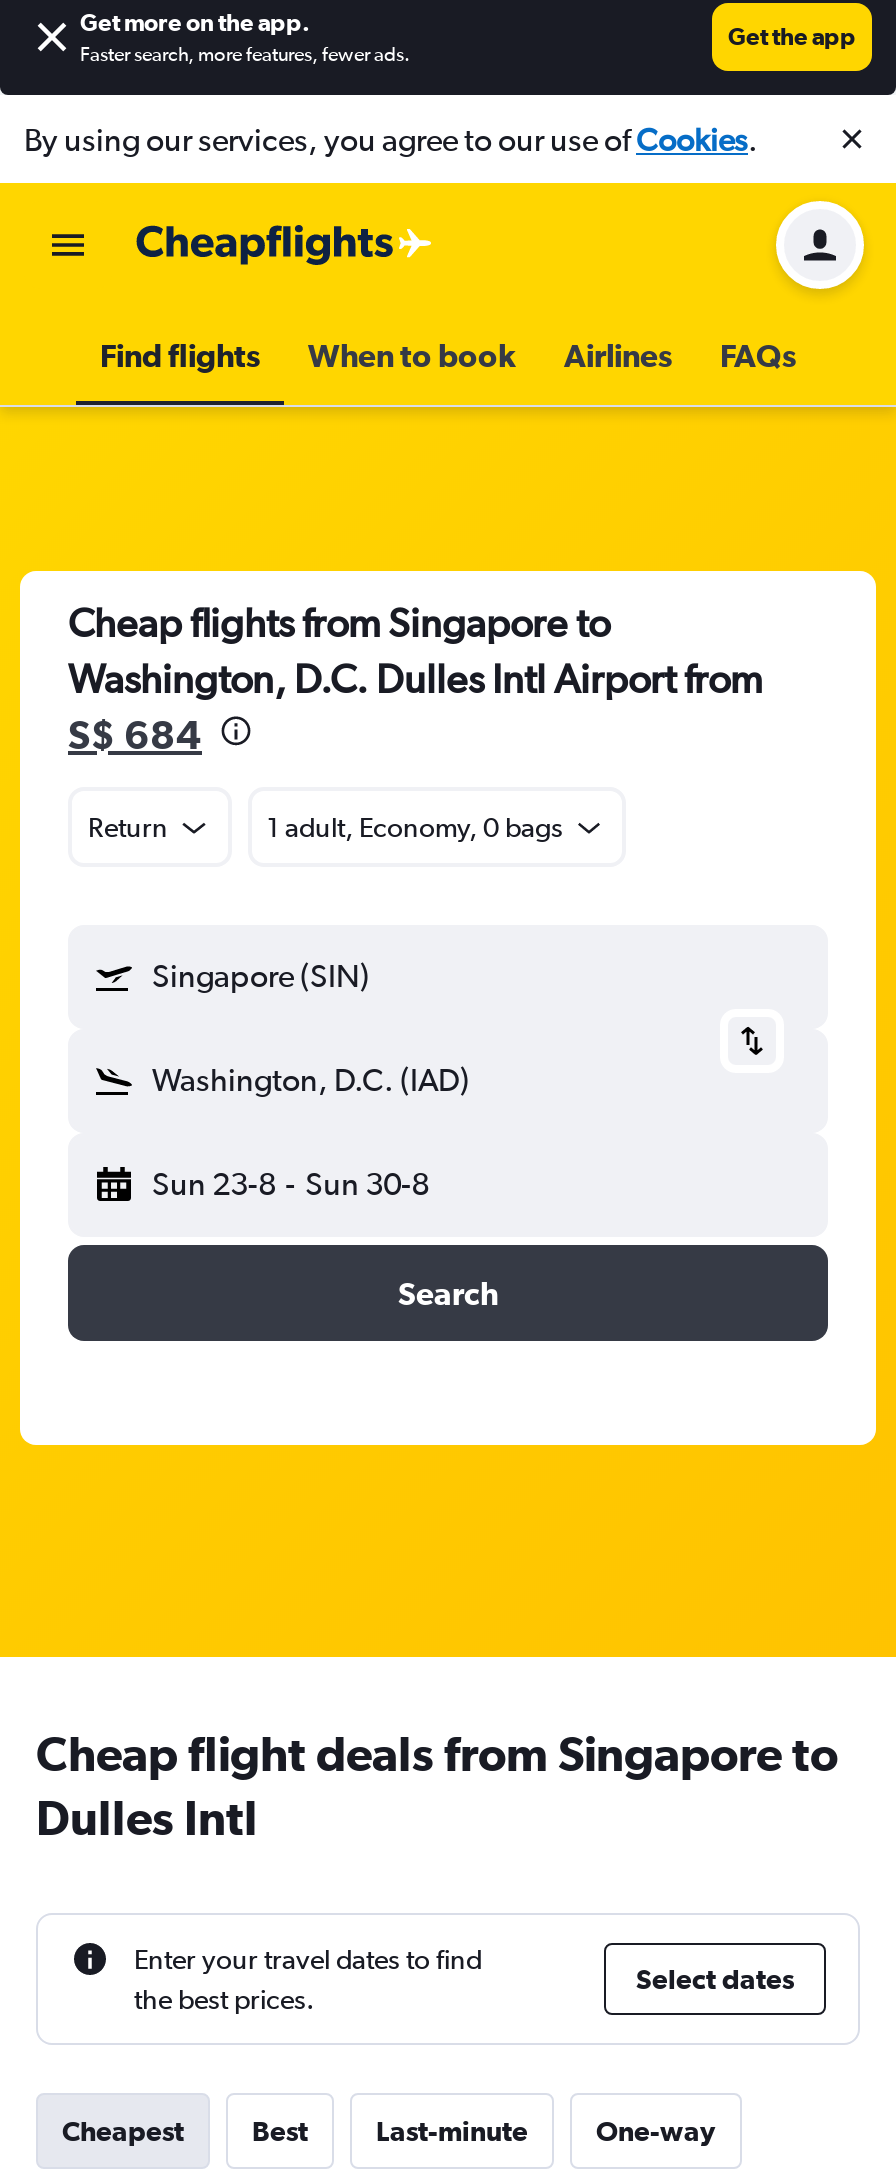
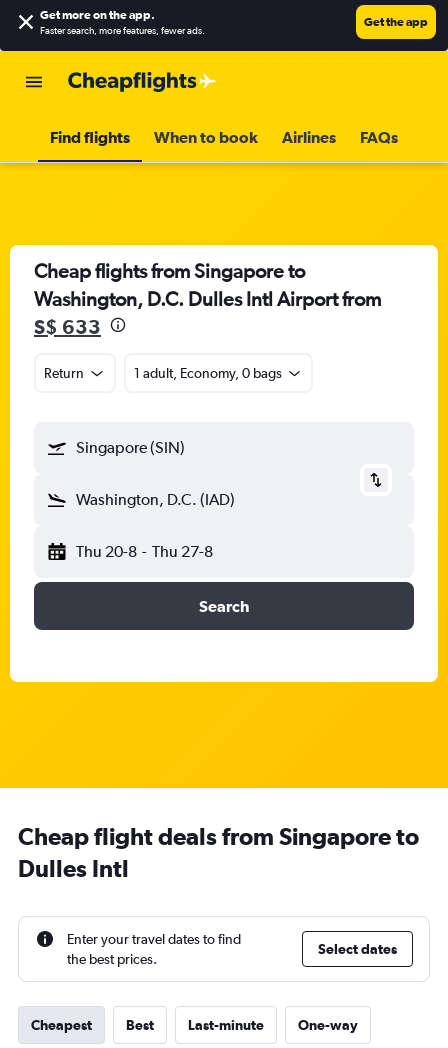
- By using our services, you agree to our use ofCookies.

- [image]

- S$ 684
+ S$ 633

- Sun 23-8 - Sun 30-8
+ Thu 20-8 - Thu 27-8
